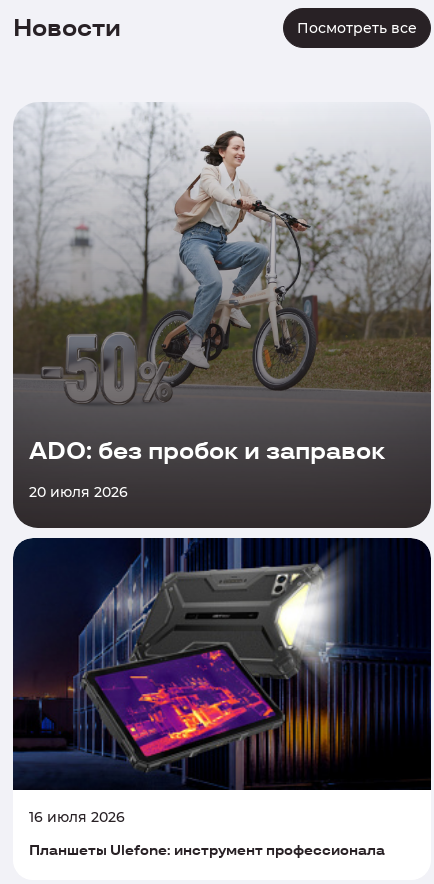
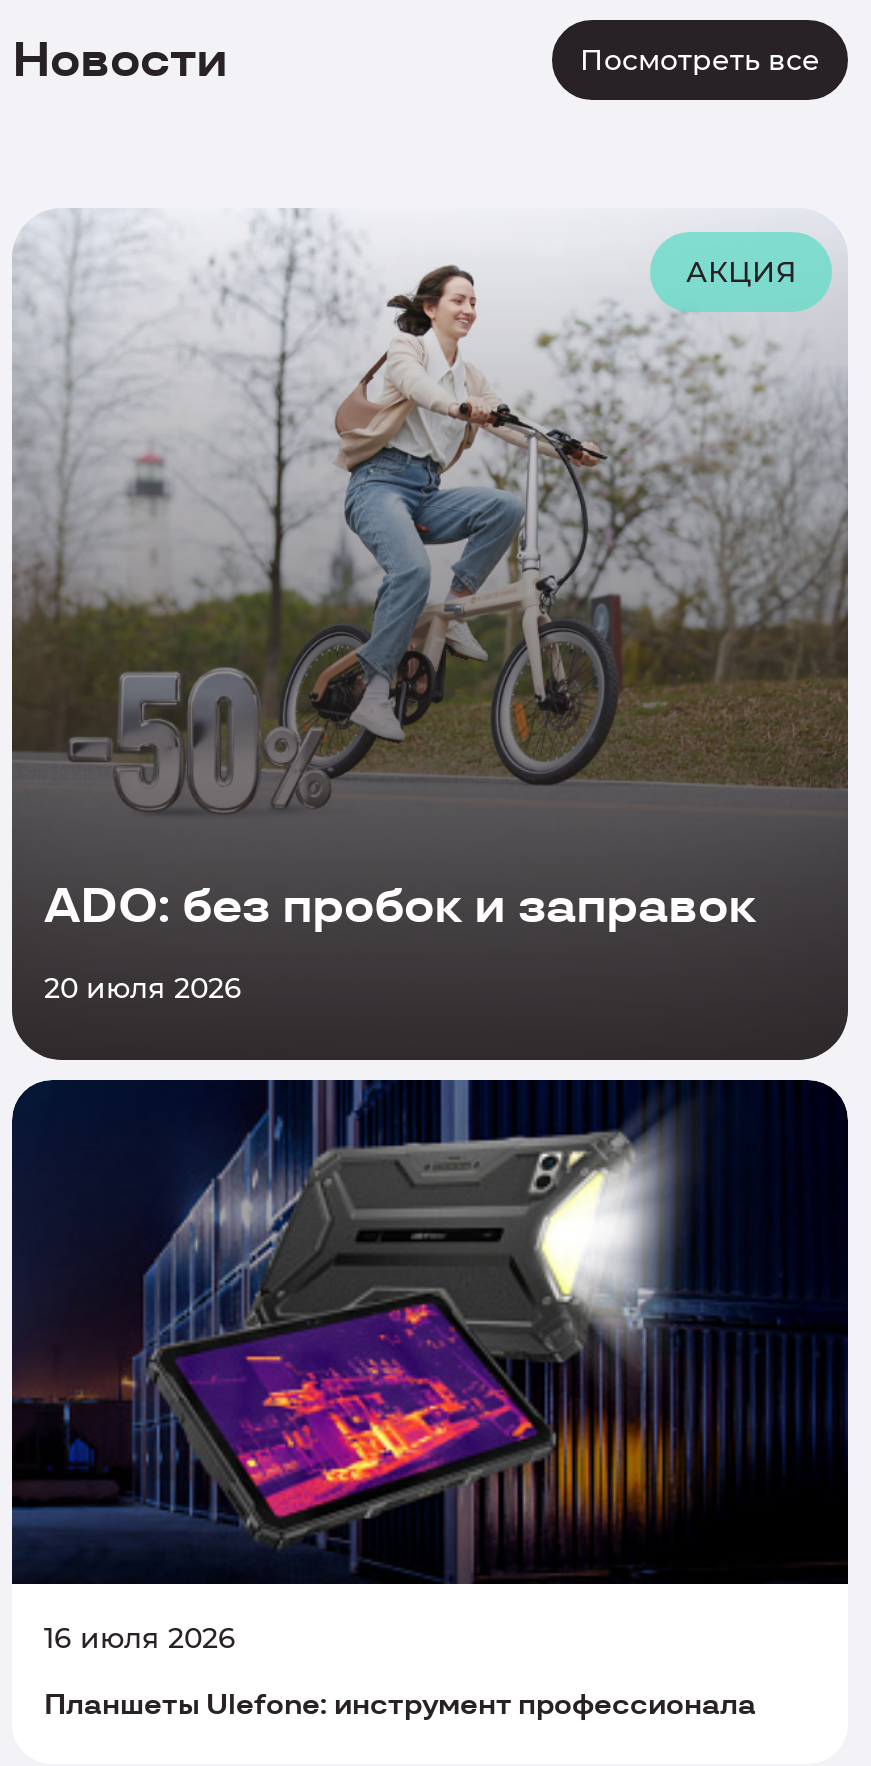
+ АКЦИЯ
